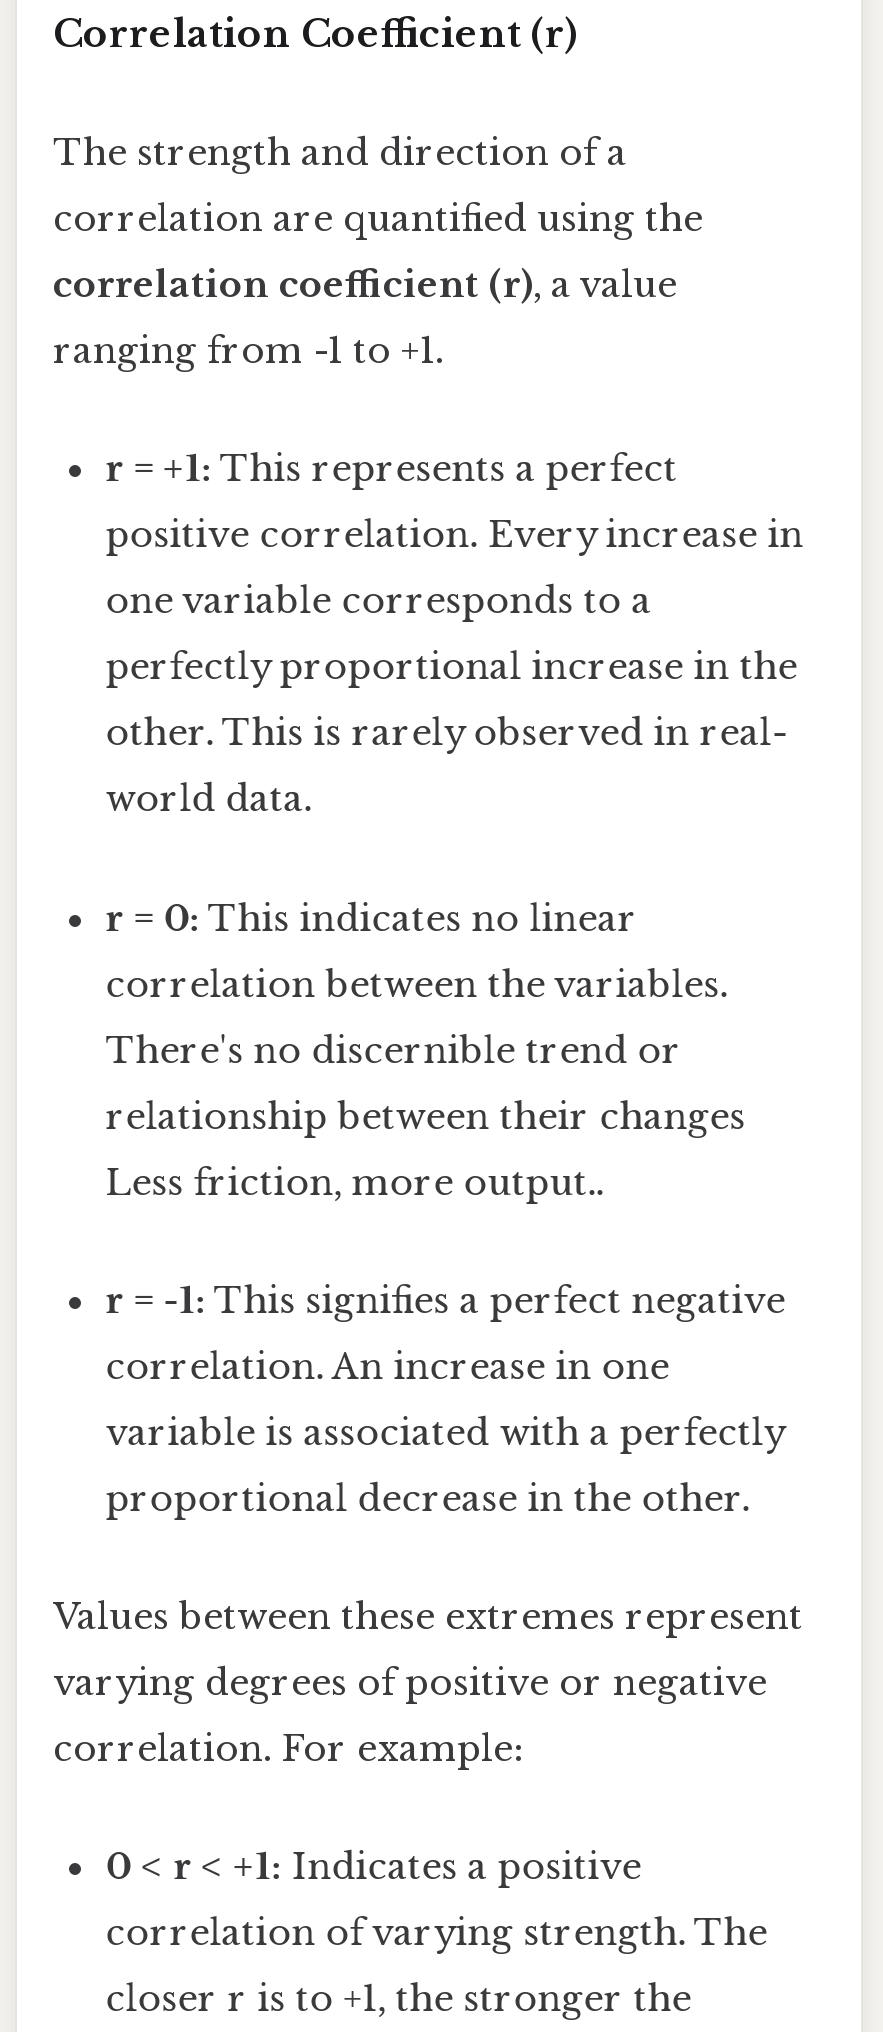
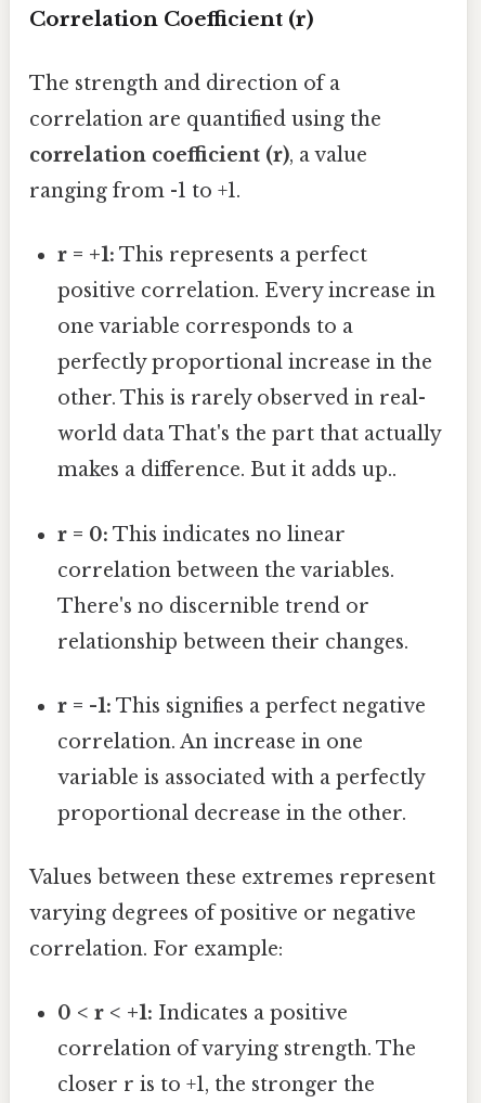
- world data.
+ world data That's the part that actually
+ makes a difference. But it adds up..

moved down: r = 0: This indicates no linear | correlation between the variables. | There's no discernible trend or

- relationship between their changes
- Less friction, more output..
+ relationship between their changes.
